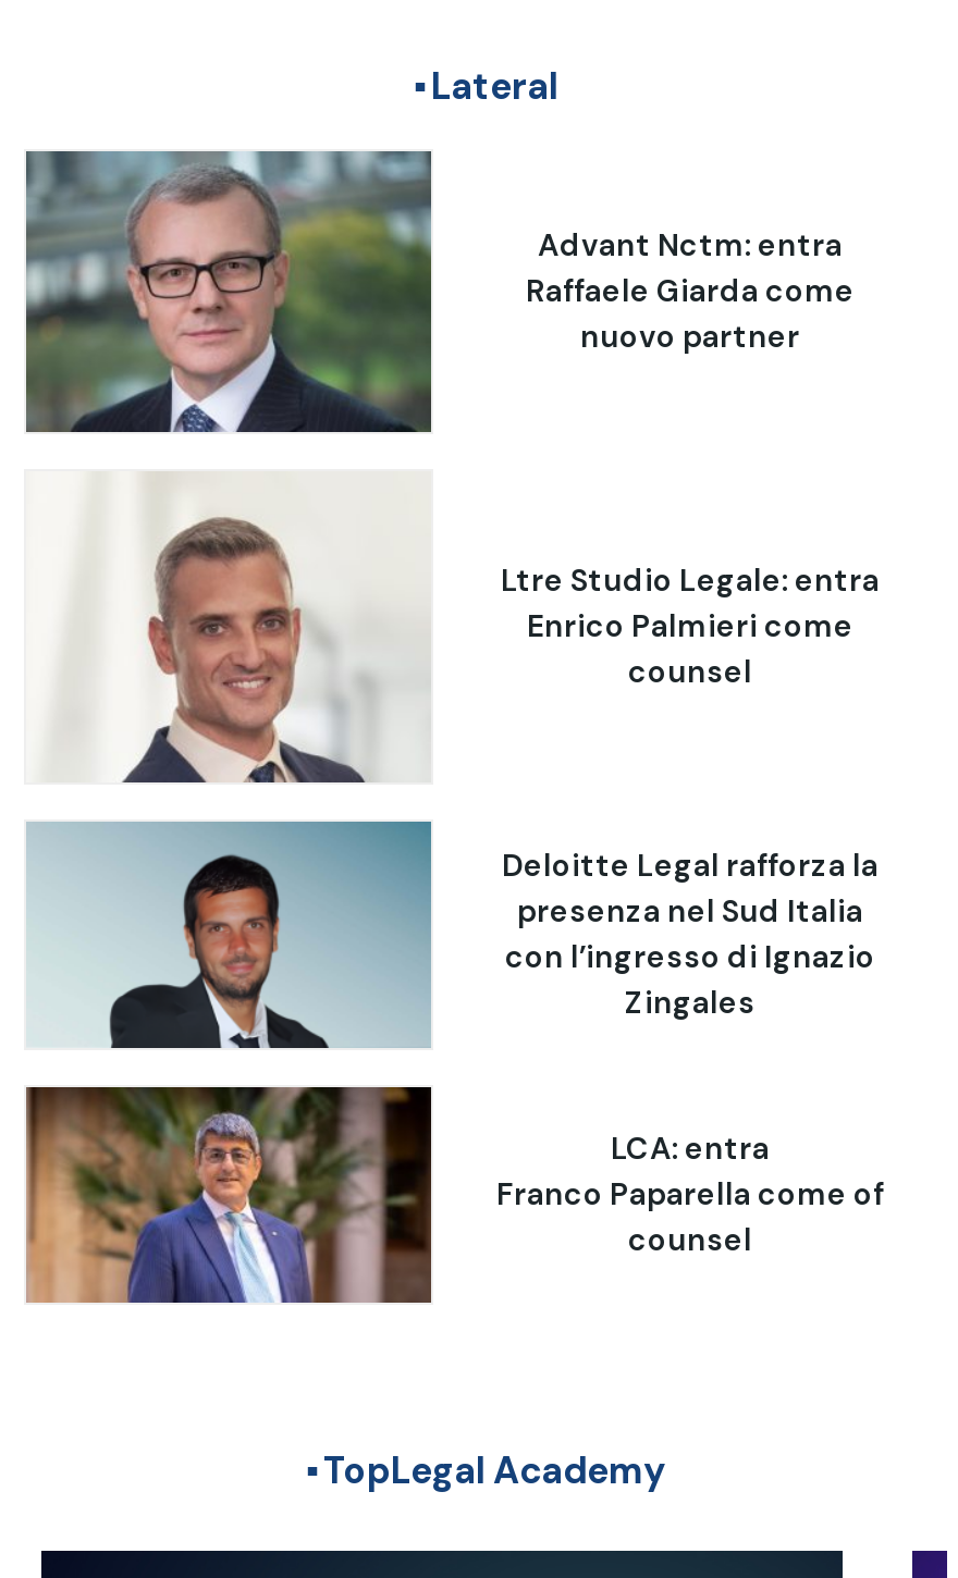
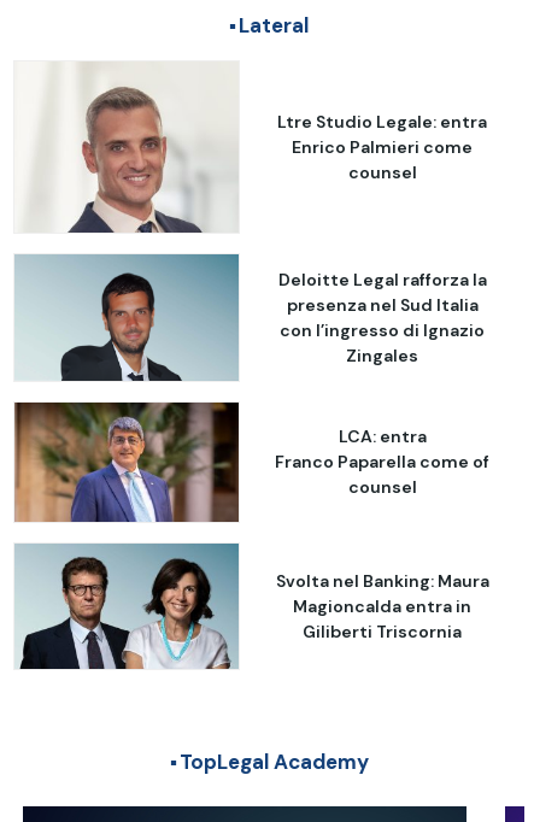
- [image]

- Advant Nctm: entra
- Raffaele Giarda come
- nuovo partner

moved up: [image] | Ltre Studio Legale: entra | Enrico Palmieri come | ... | Franco Paparella come of | counsel

+ [image]
+ Svolta nel Banking: Maura
+ Magioncalda entra in
+ Giliberti Triscornia
